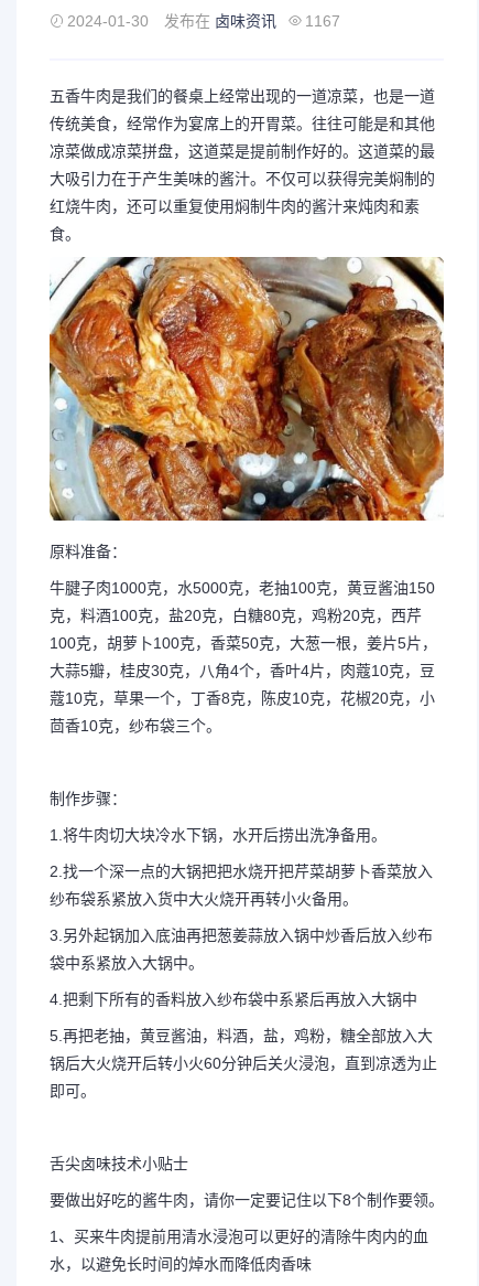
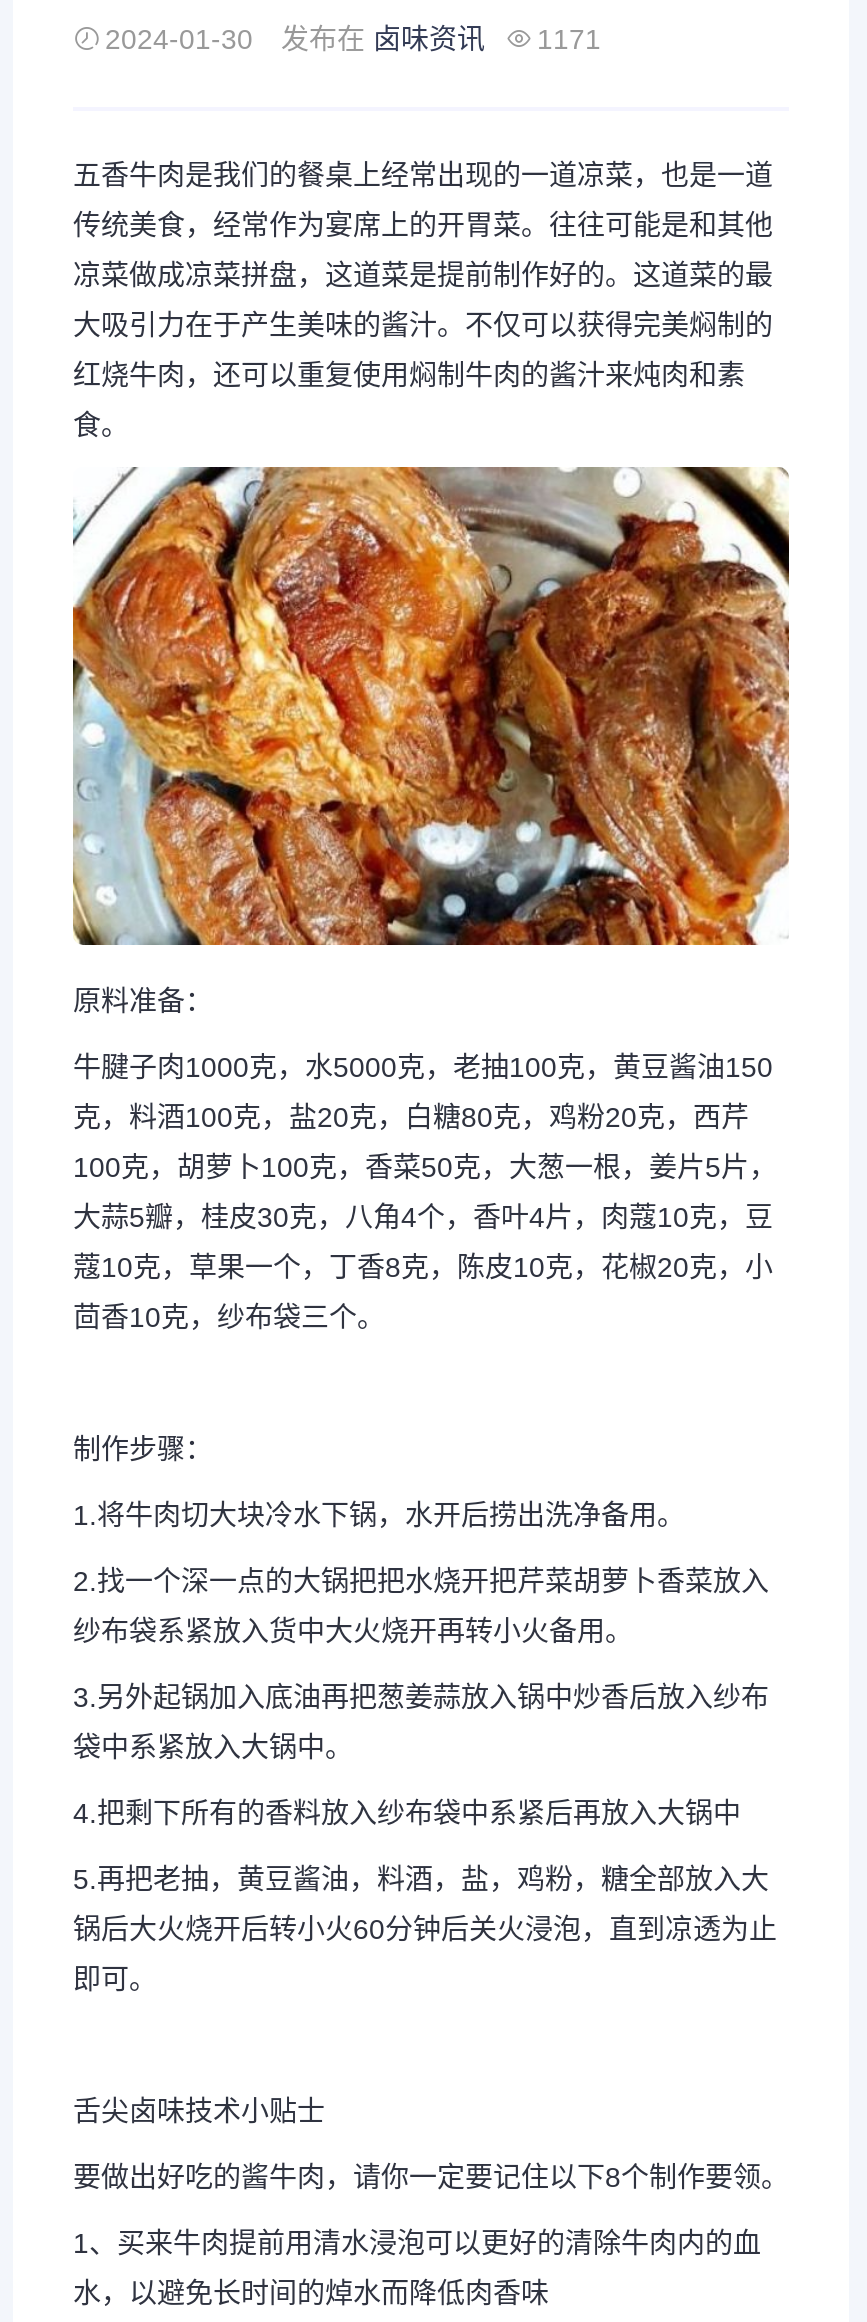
- 2024-01-30 发布在卤味资讯 1167
+ 2024-01-30 发布在卤味资讯 1171
